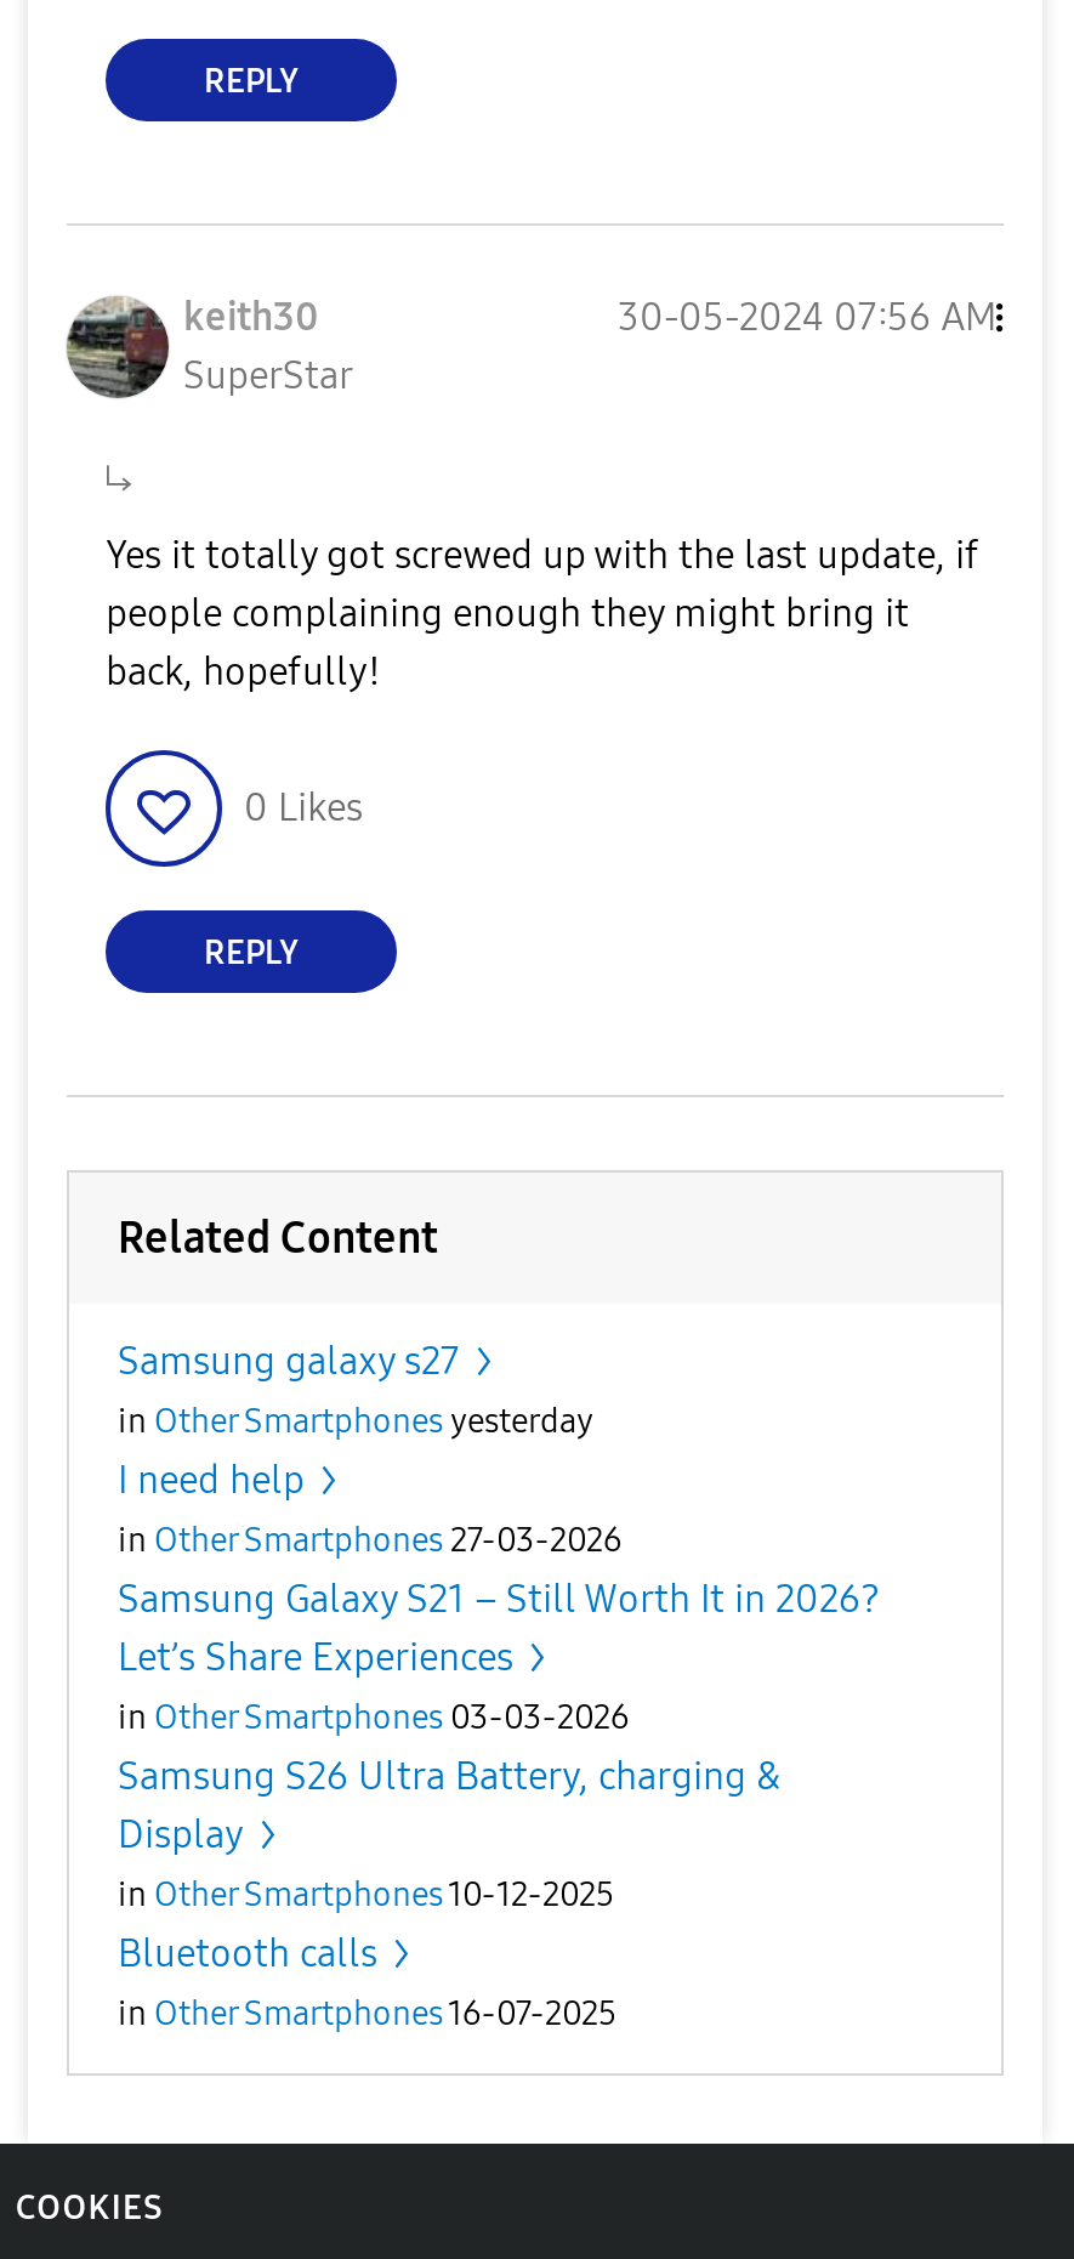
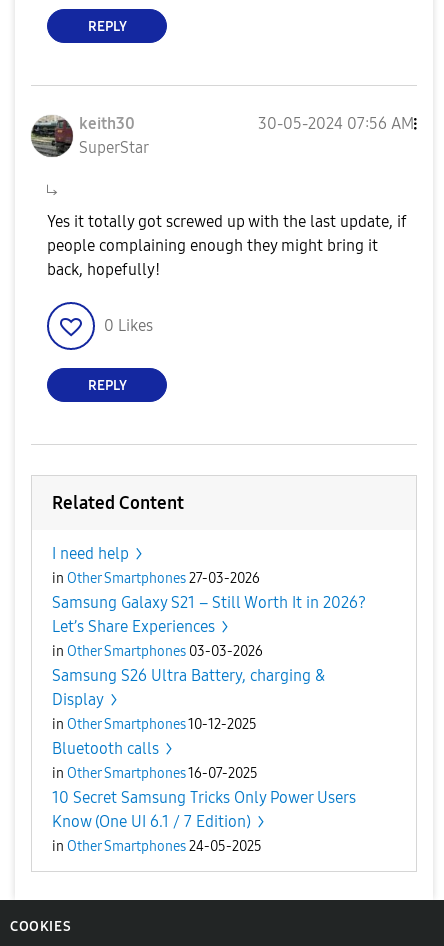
- Samsung galaxy s27
- in Other Smartphones yesterday

moved up: I need help | in Other Smartphones 27-03-2026 | Samsung Galaxy S21 – Still Worth It in 2026? | ... | Bluetooth calls | in Other Smartphones 16-07-2025

+ 10 Secret Samsung Tricks Only Power Users
+ Know (One UI 6.1 / 7 Edition)
+ in Other Smartphones 24-05-2025
